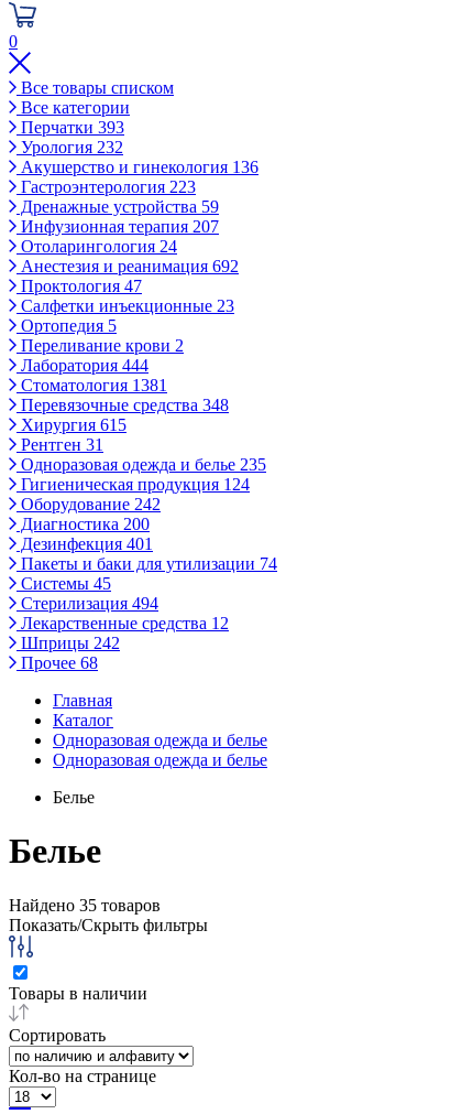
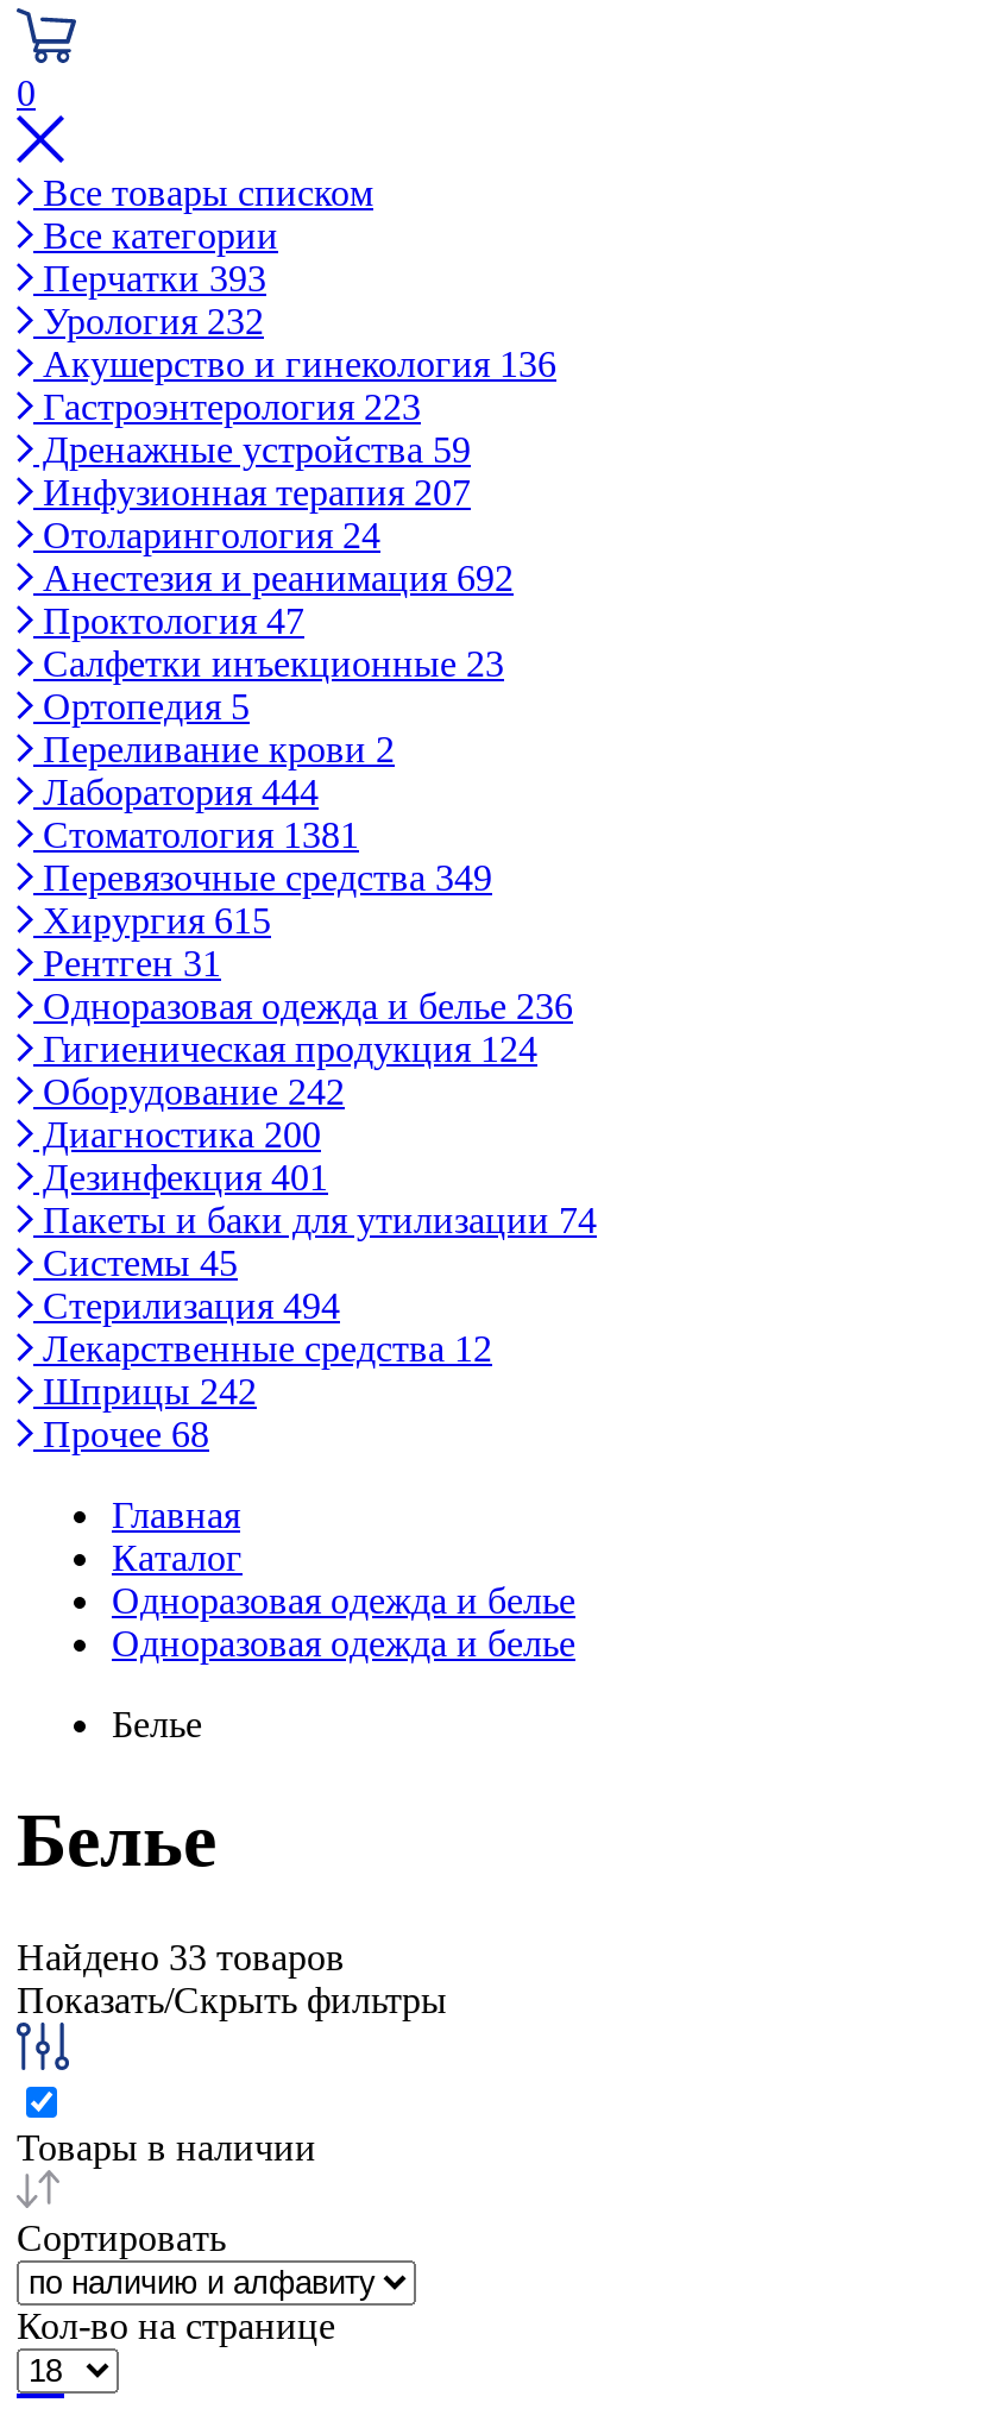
- Перевязочные средства 348
+ Перевязочные средства 349

- Одноразовая одежда и белье 235
+ Одноразовая одежда и белье 236

- Найдено 35 товаров
+ Найдено 33 товаров
